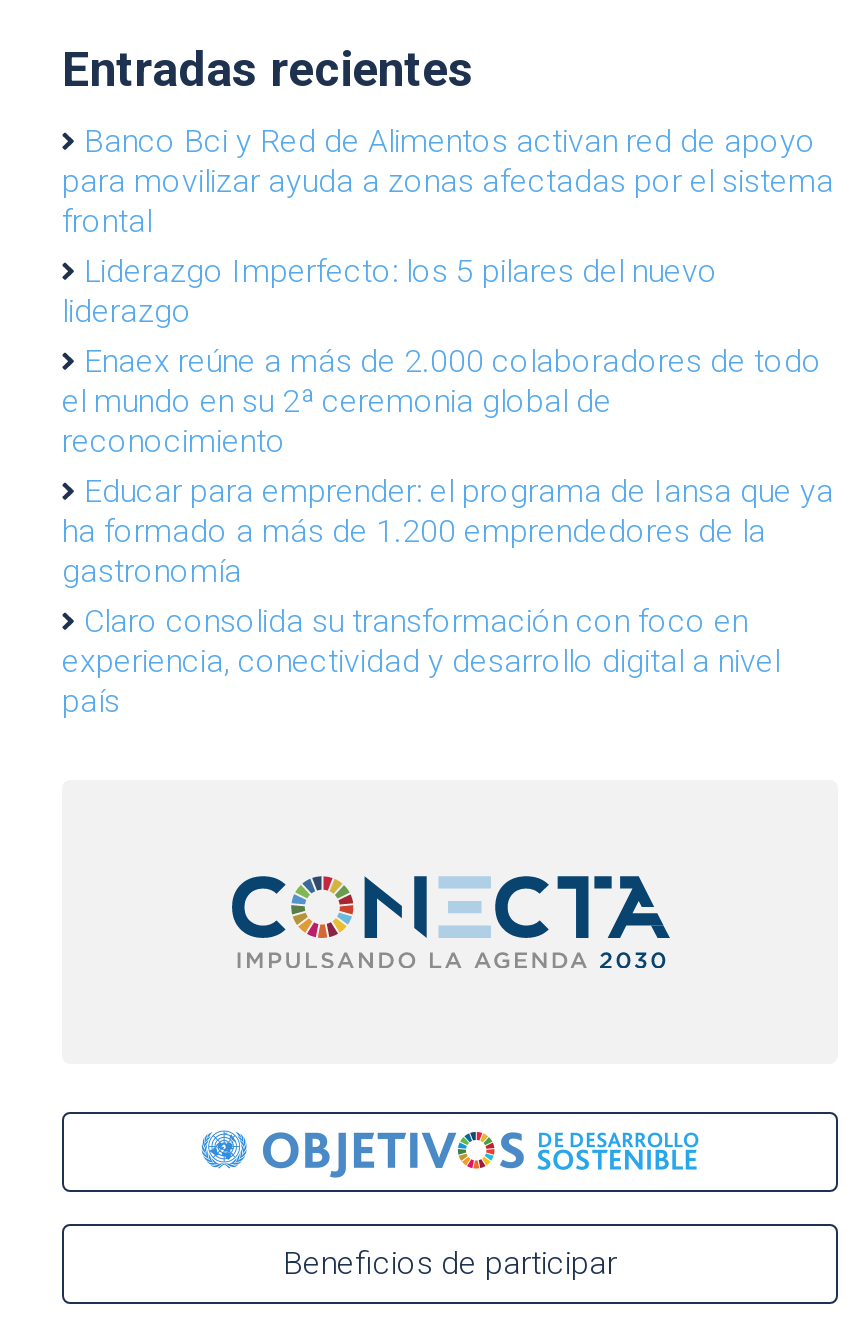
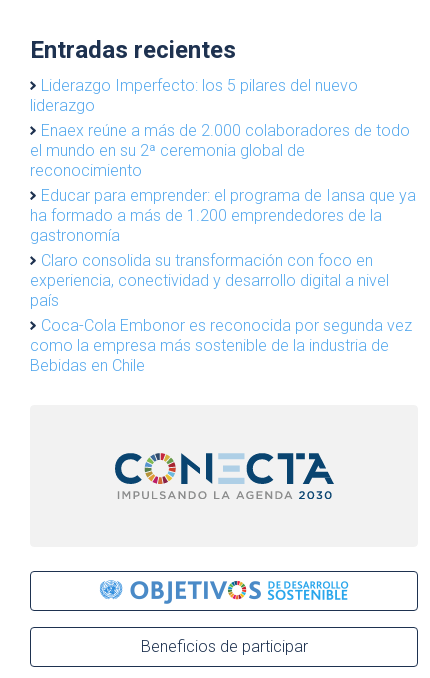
- Banco Bci y Red de Alimentos activan red de apoyo
- para movilizar ayuda a zonas afectadas por el sistema
- frontal

moved up: Liderazgo Imperfecto: los 5 pilares del nuevo | liderazgo | Enaex reúne a más de 2.000 colaboradores de todo | ... | experiencia, conectividad y desarrollo digital a nivel | país

+ Coca-Cola Embonor es reconocida por segunda vez
+ como la empresa más sostenible de la industria de
+ Bebidas en Chile
